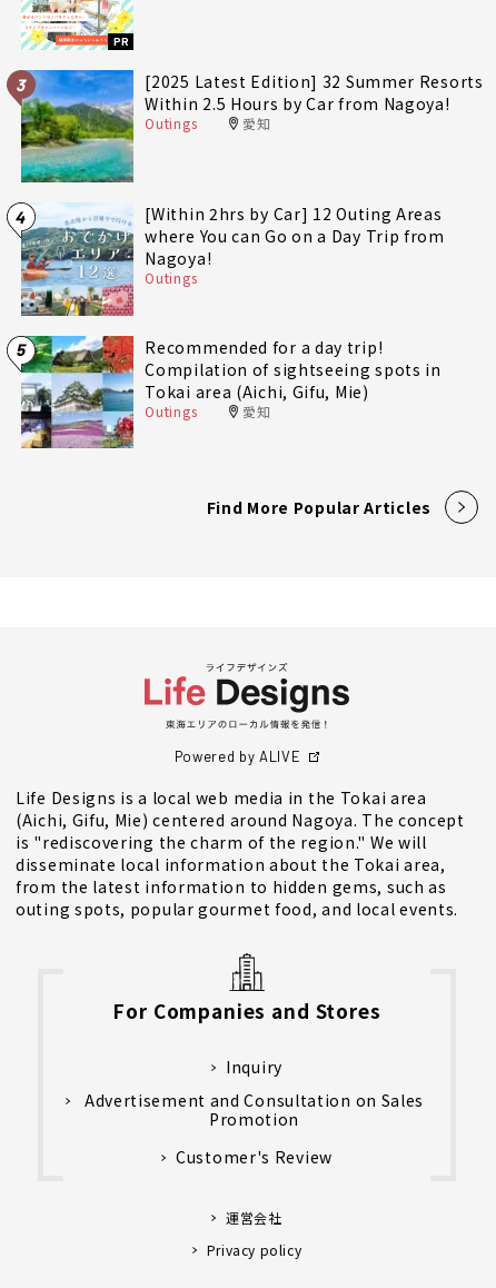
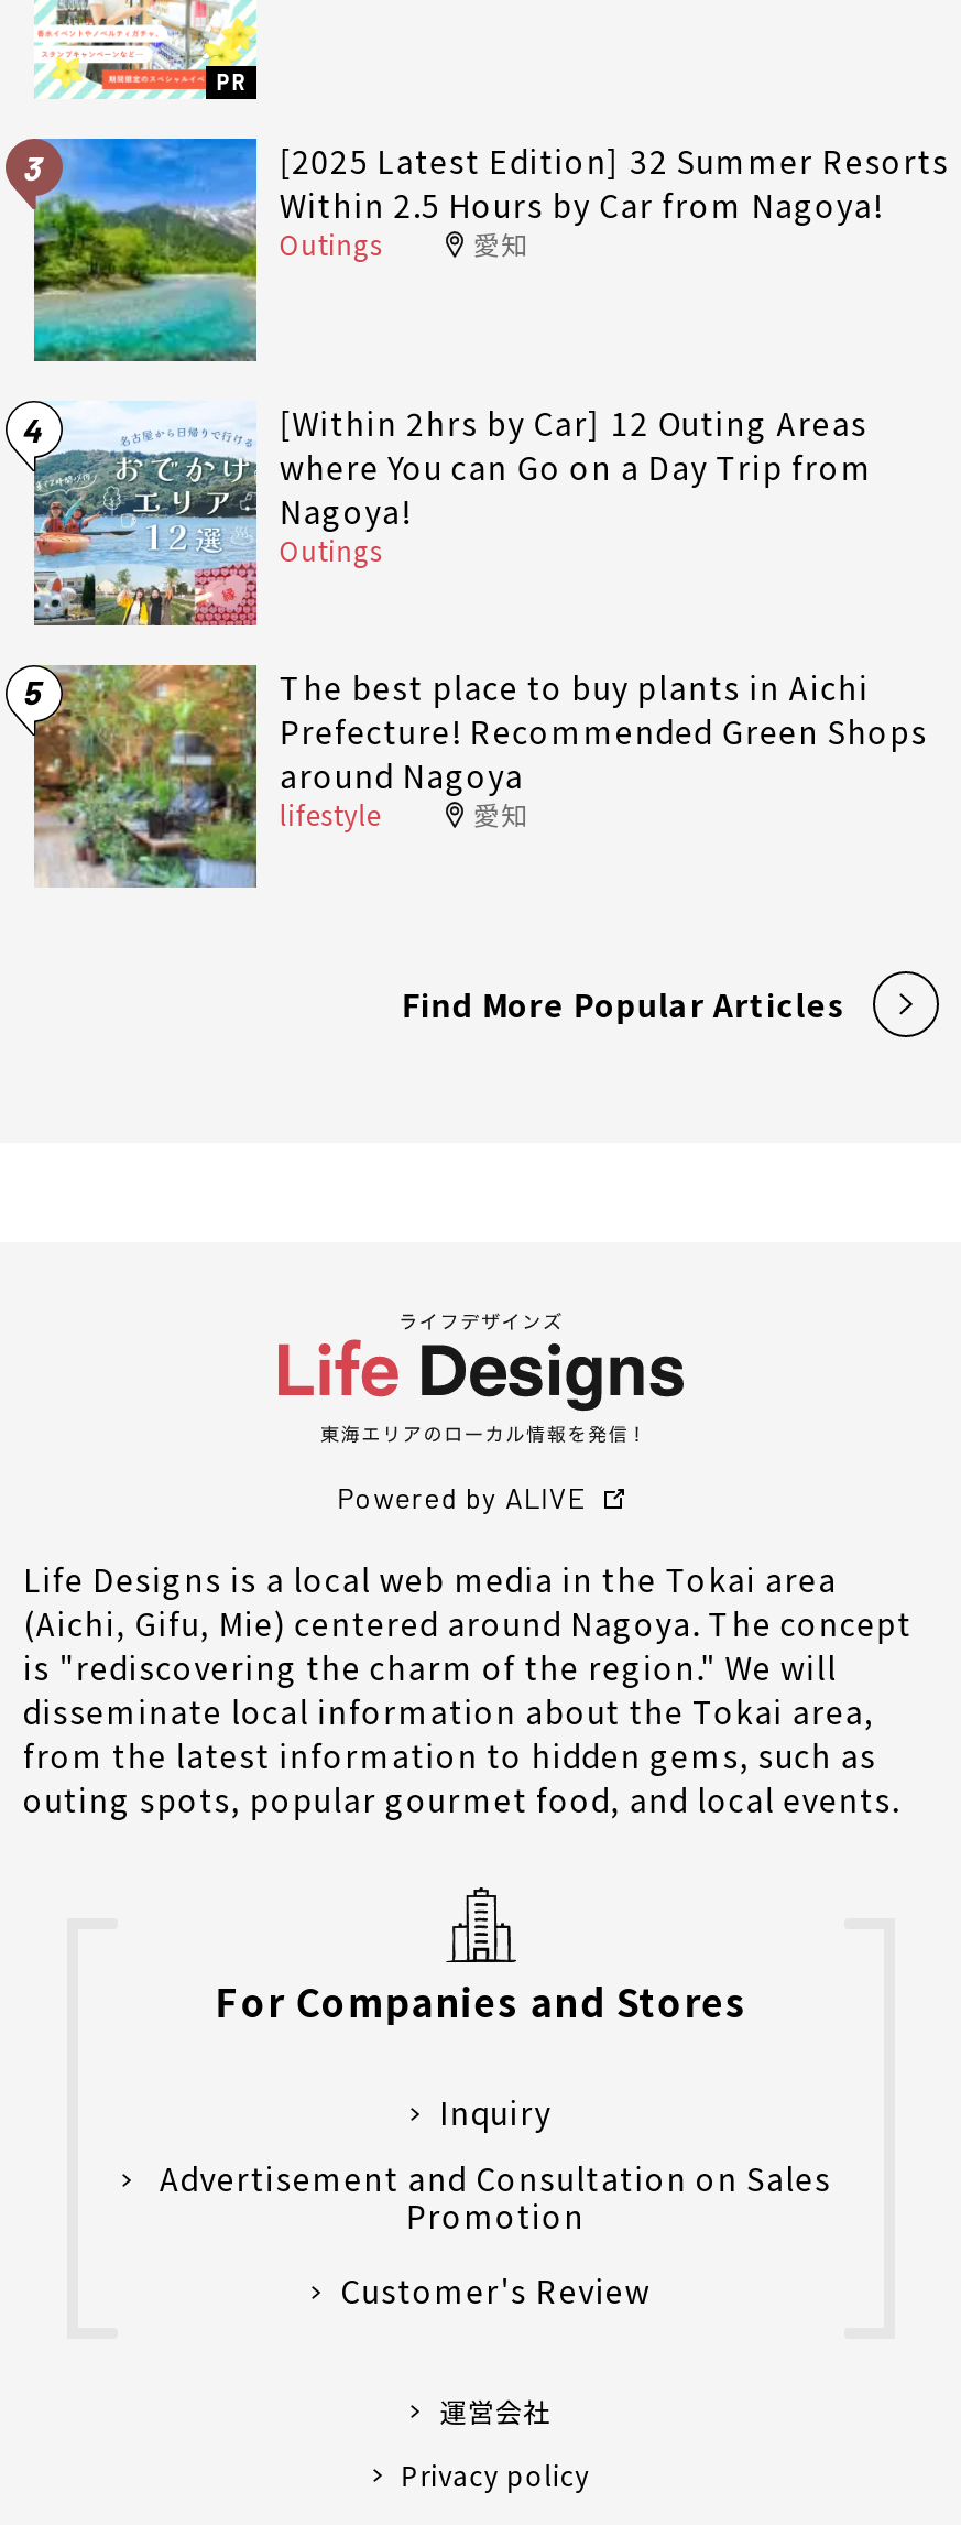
- [image]
- Recommended for a day trip!
- Compilation of sightseeing spots in
- Tokai area (Aichi, Gifu, Mie)
- Outings
+ [image]
+ The best place to buy plants in Aichi
+ Prefecture! Recommended Green Shops
+ around Nagoya
+ lifestyle
